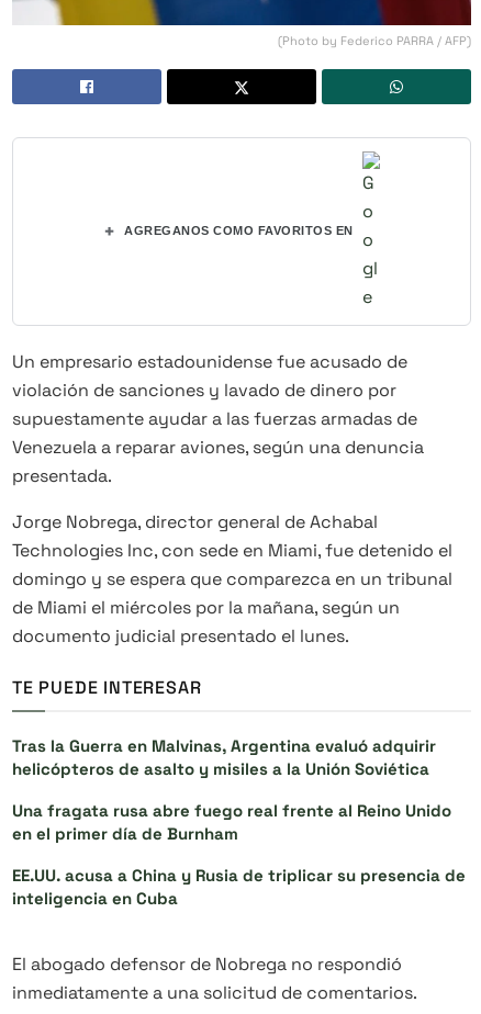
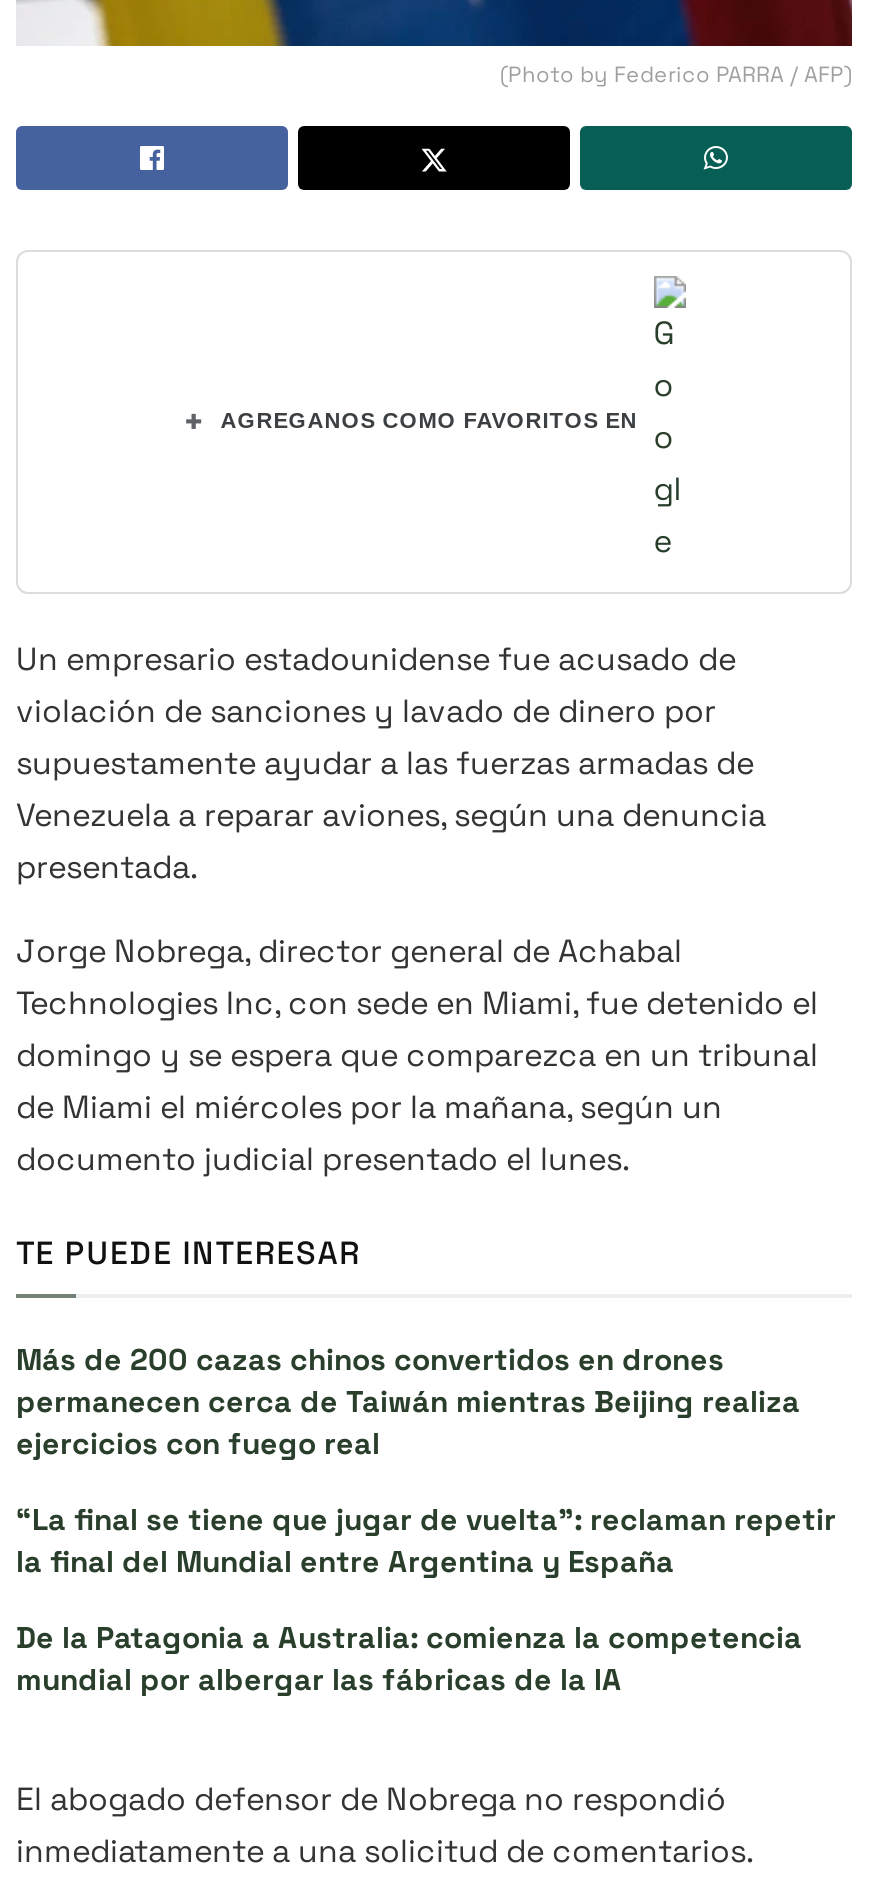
- Tras la Guerra en Malvinas, Argentina evaluó adquirir
- helicópteros de asalto y misiles a la Unión Soviética
+ Más de 200 cazas chinos convertidos en drones
+ permanecen cerca de Taiwán mientras Beijing realiza
+ ejercicios con fuego real

- Una fragata rusa abre fuego real frente al Reino Unido
- en el primer día de Burnham
+ “La final se tiene que jugar de vuelta”: reclaman repetir
+ la final del Mundial entre Argentina y España

- EE.UU. acusa a China y Rusia de triplicar su presencia de
- inteligencia en Cuba
+ De la Patagonia a Australia: comienza la competencia
+ mundial por albergar las fábricas de la IA
